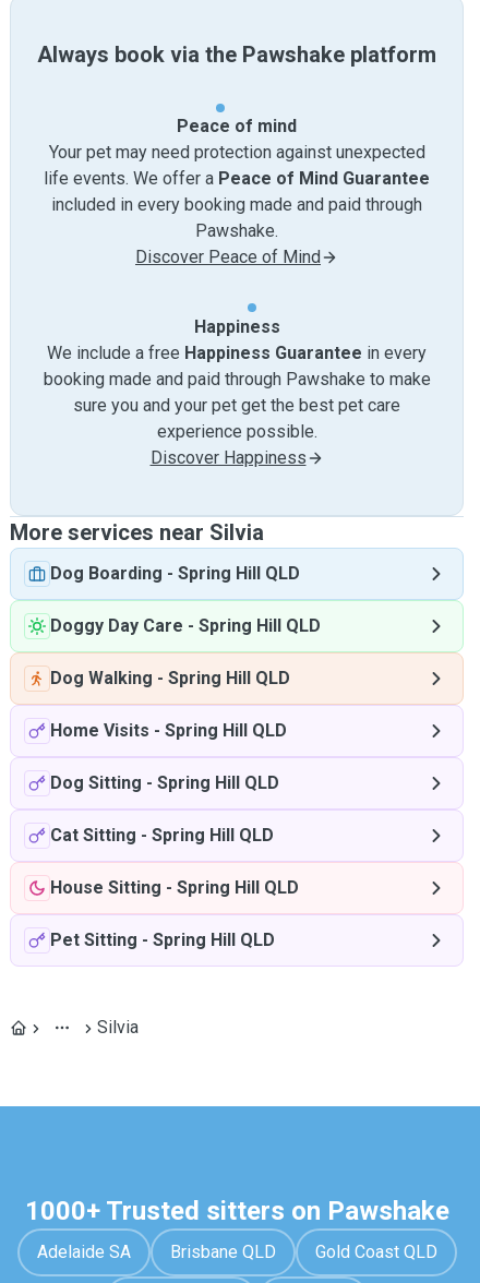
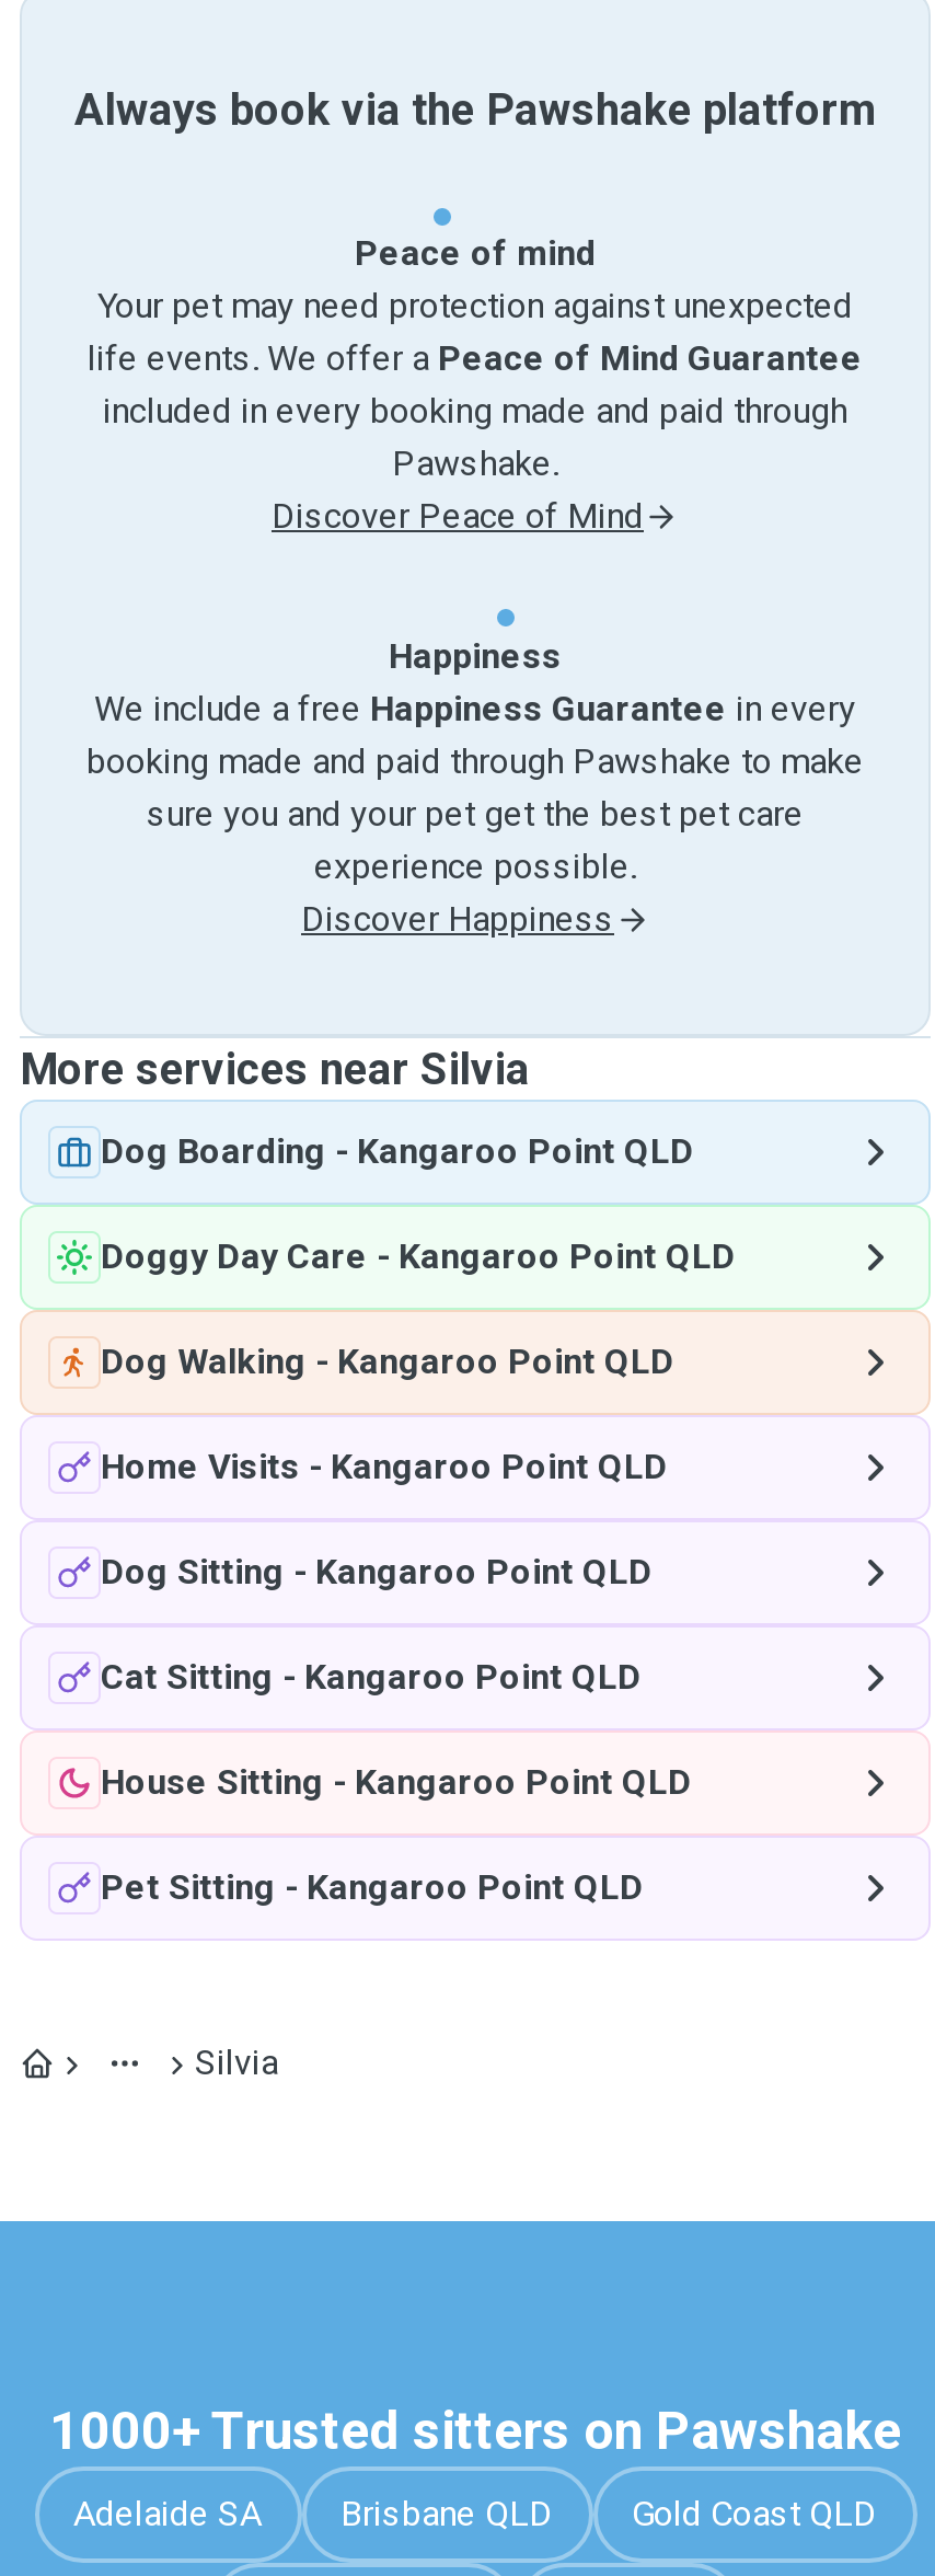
- Dog Boarding - Spring Hill QLD
+ Dog Boarding - Kangaroo Point QLD

- Doggy Day Care - Spring Hill QLD
+ Doggy Day Care - Kangaroo Point QLD

- Dog Walking - Spring Hill QLD
+ Dog Walking - Kangaroo Point QLD

- Home Visits - Spring Hill QLD
+ Home Visits - Kangaroo Point QLD

- Dog Sitting - Spring Hill QLD
+ Dog Sitting - Kangaroo Point QLD

- Cat Sitting - Spring Hill QLD
+ Cat Sitting - Kangaroo Point QLD

- House Sitting - Spring Hill QLD
+ House Sitting - Kangaroo Point QLD

- Pet Sitting - Spring Hill QLD
+ Pet Sitting - Kangaroo Point QLD
